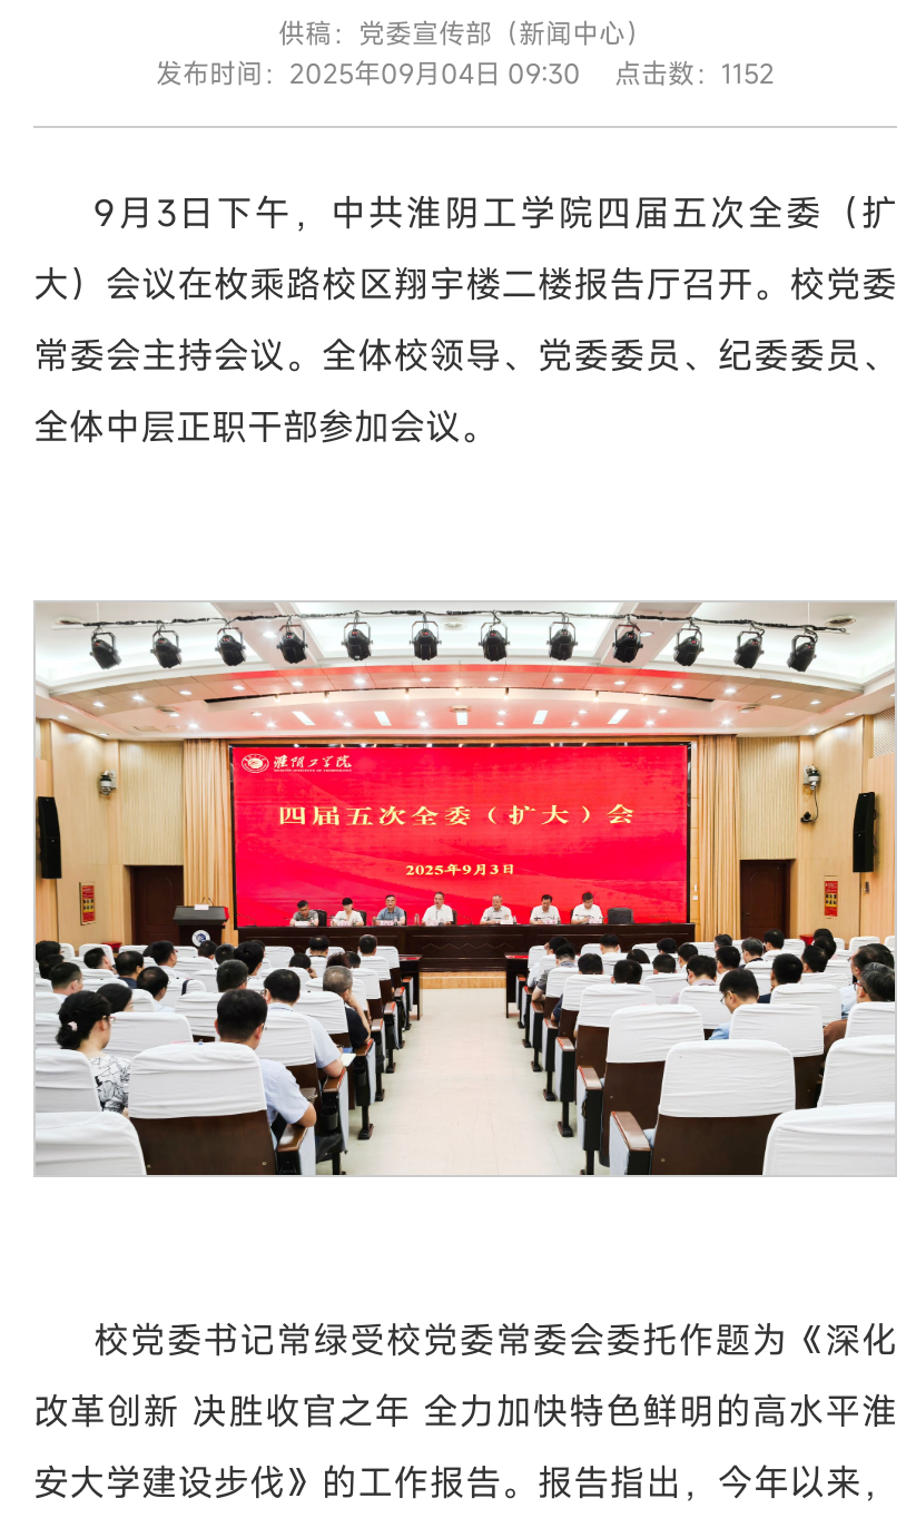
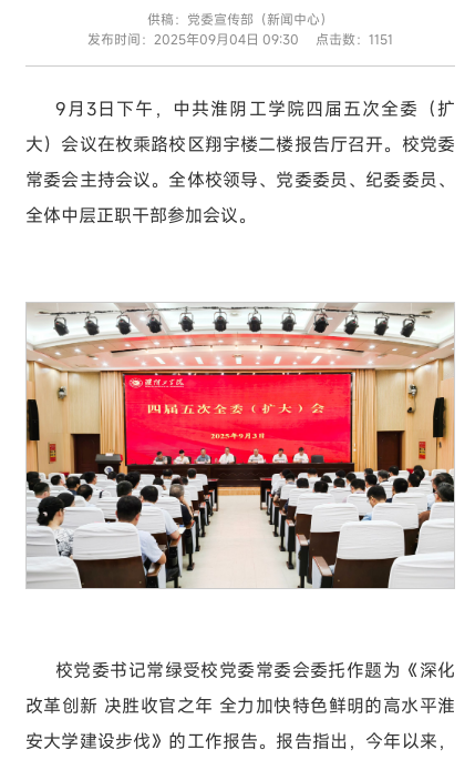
- 发布时间：2025年09月04日 09:30 点击数：1152
+ 发布时间：2025年09月04日 09:30 点击数：1151
